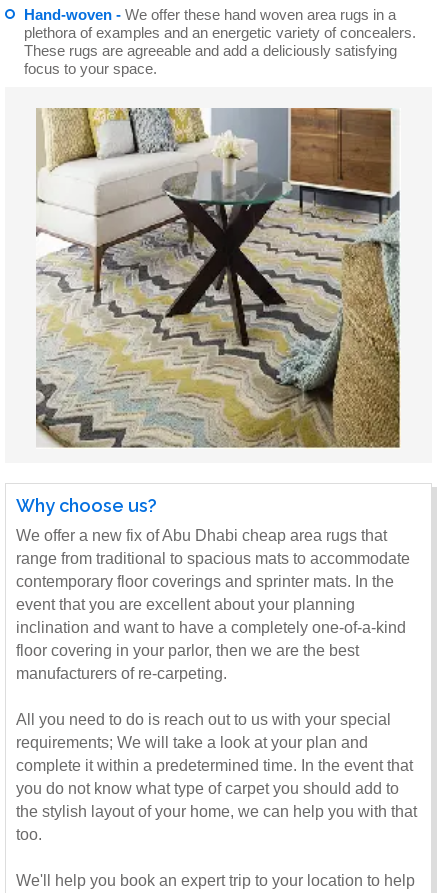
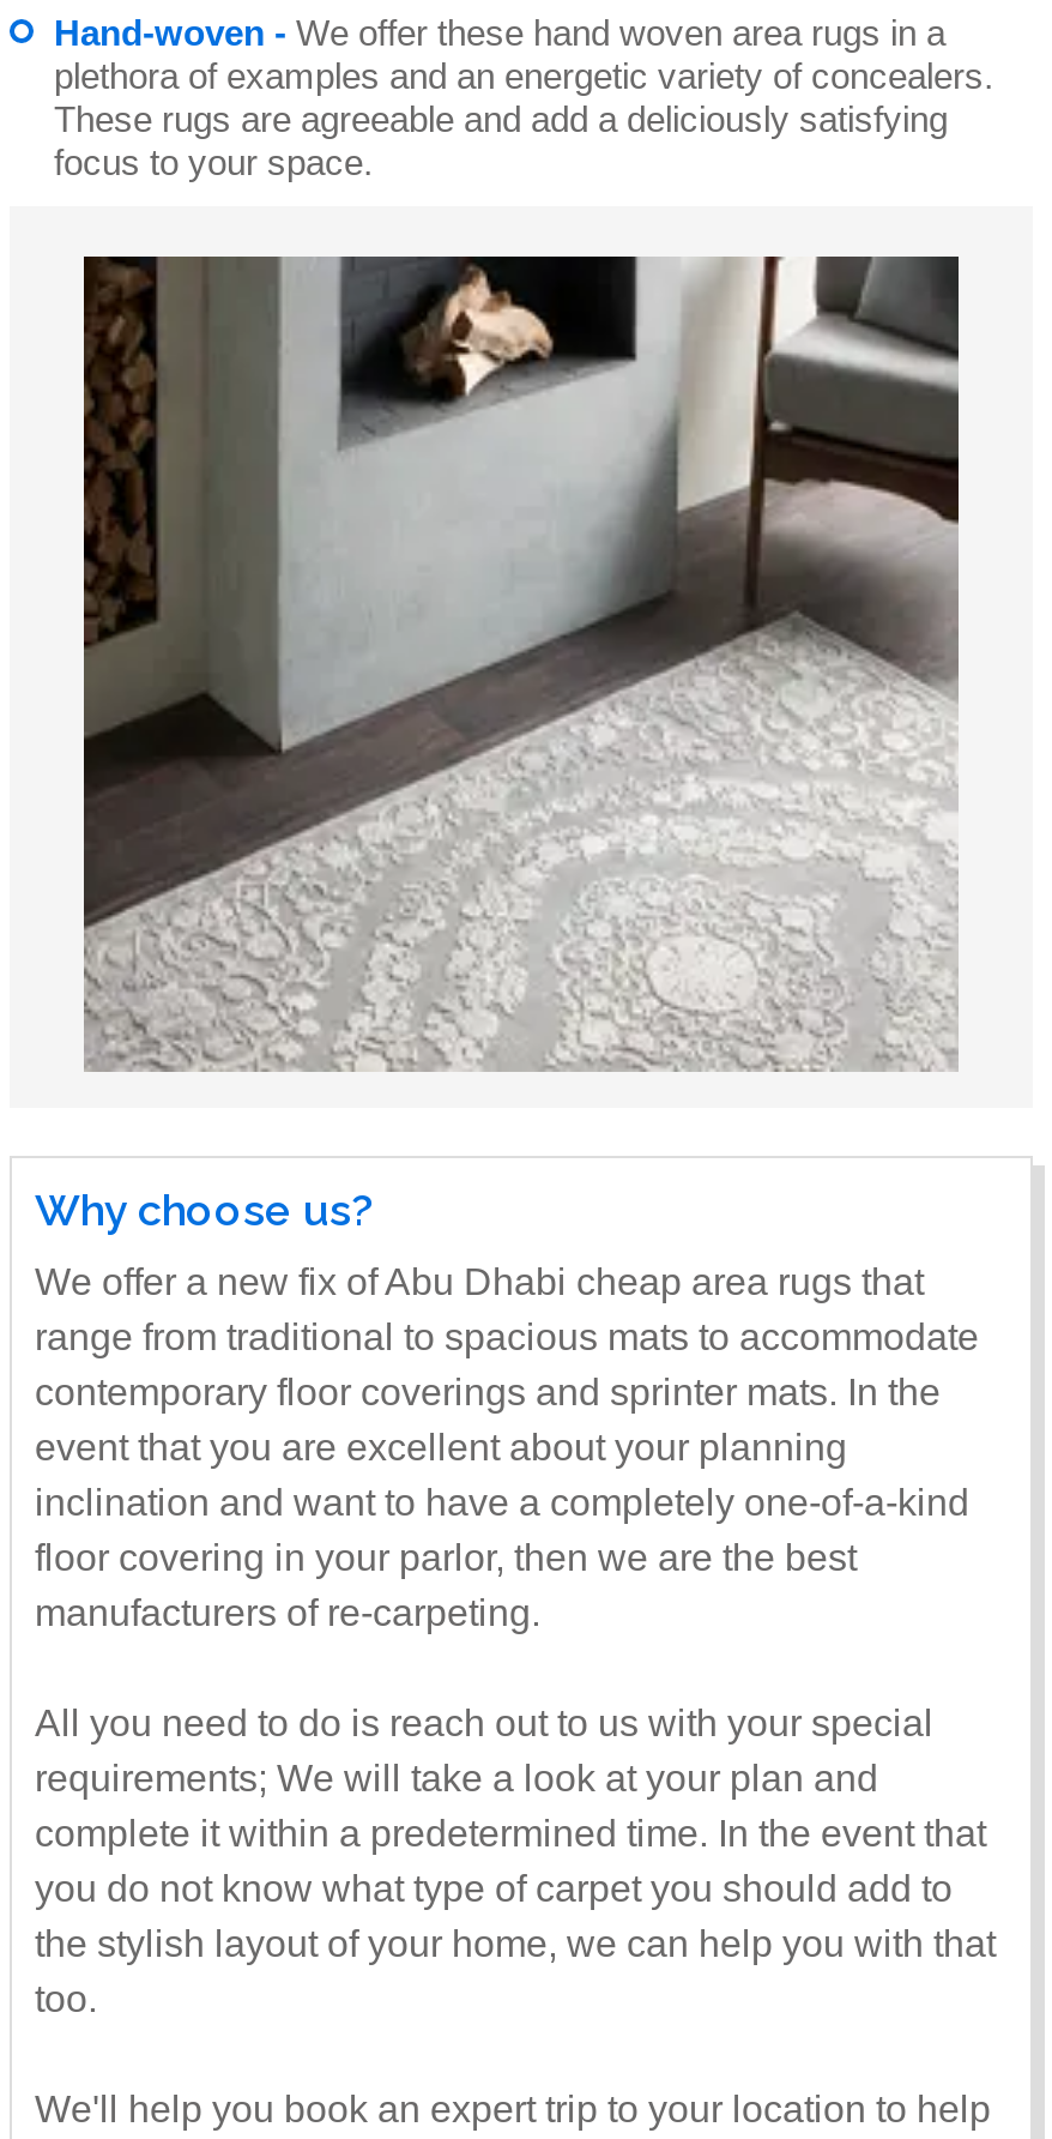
- [image]
+ [image]
